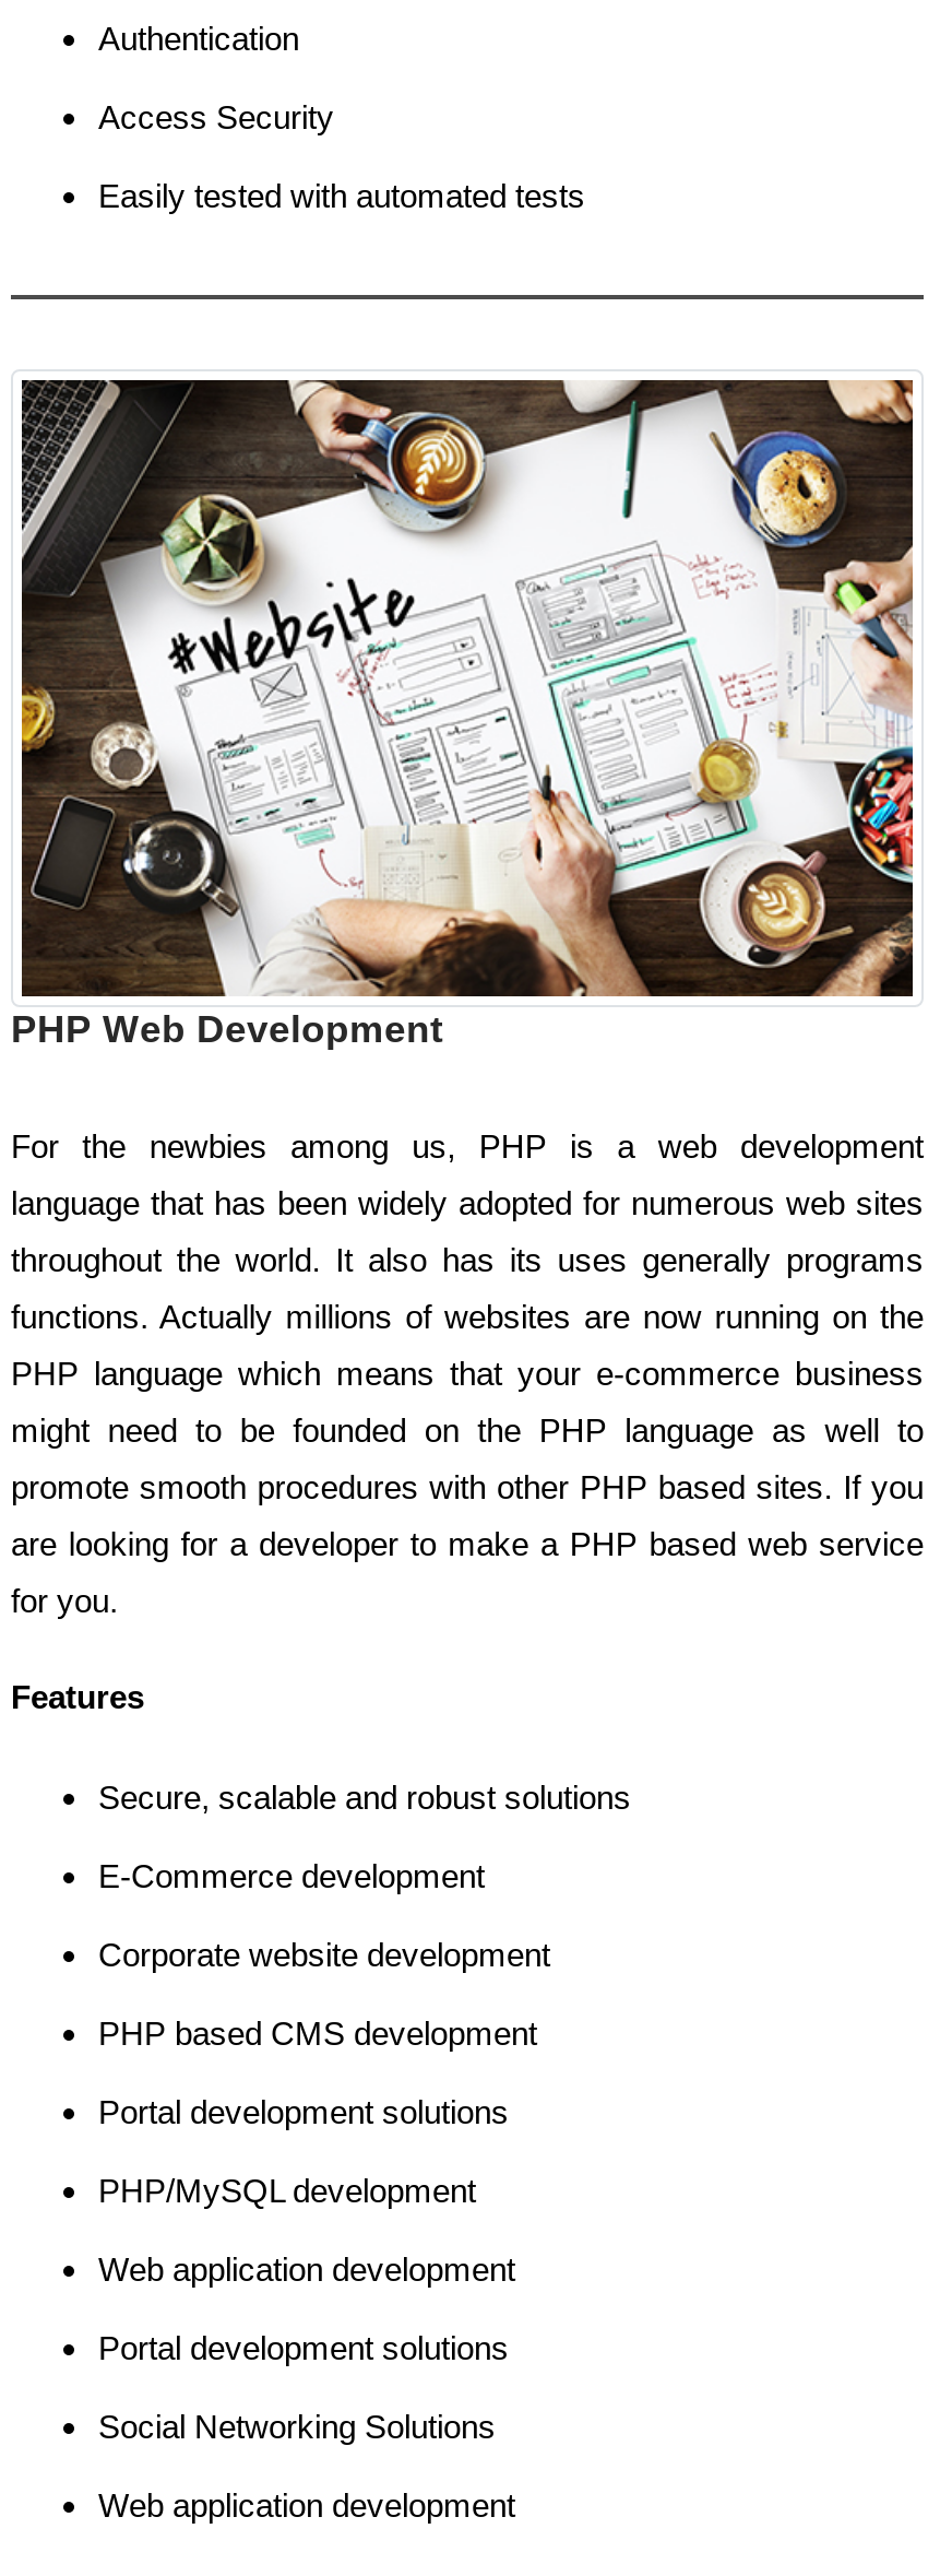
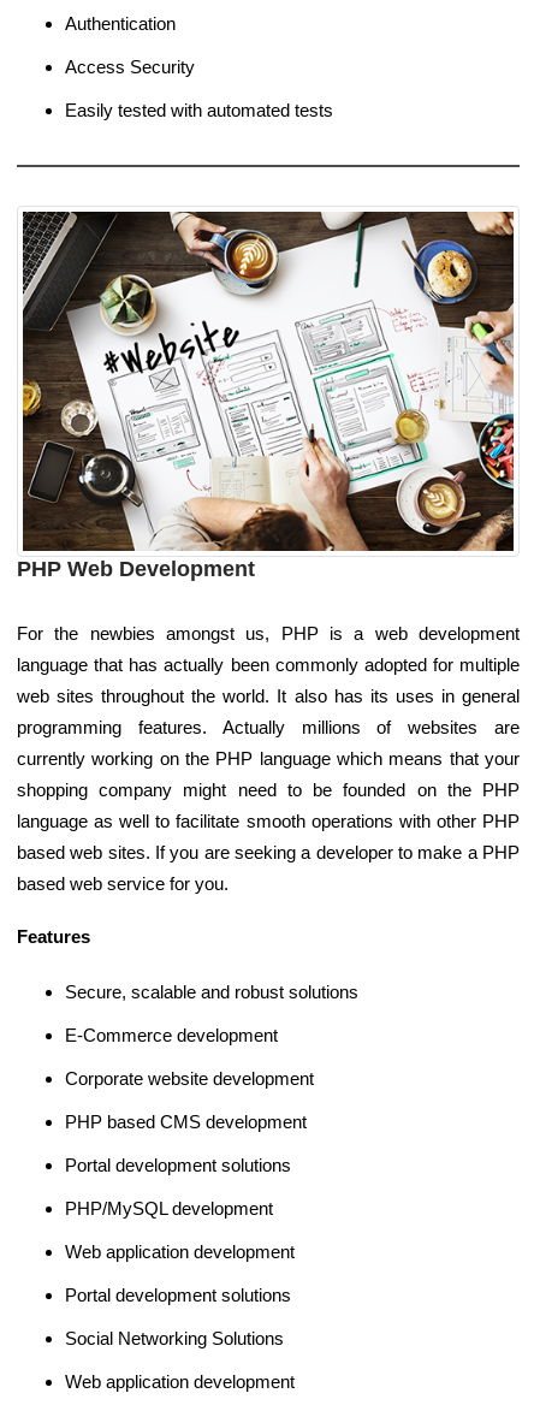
- For the newbies among us, PHP is a web development
+ For the newbies amongst us, PHP is a web development

- language that has been widely adopted for numerous web sites
+ language that has actually been commonly adopted for multiple

- throughout the world. It also has its uses generally programs
+ web sites throughout the world. It also has its uses in general

- functions. Actually millions of websites are now running on the
+ programming features. Actually millions of websites are

- PHP language which means that your e-commerce business
+ currently working on the PHP language which means that your

- might need to be founded on the PHP language as well to
+ shopping company might need to be founded on the PHP

- promote smooth procedures with other PHP based sites. If you
+ language as well to facilitate smooth operations with other PHP

- are looking for a developer to make a PHP based web service
+ based web sites. If you are seeking a developer to make a PHP

- for you.
+ based web service for you.
